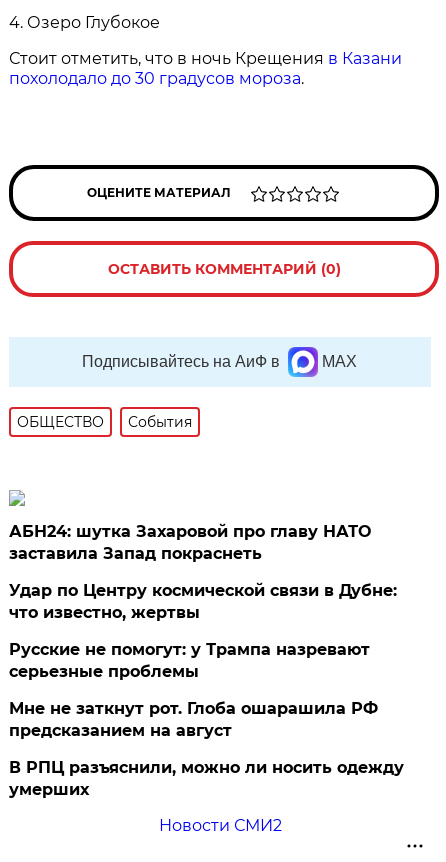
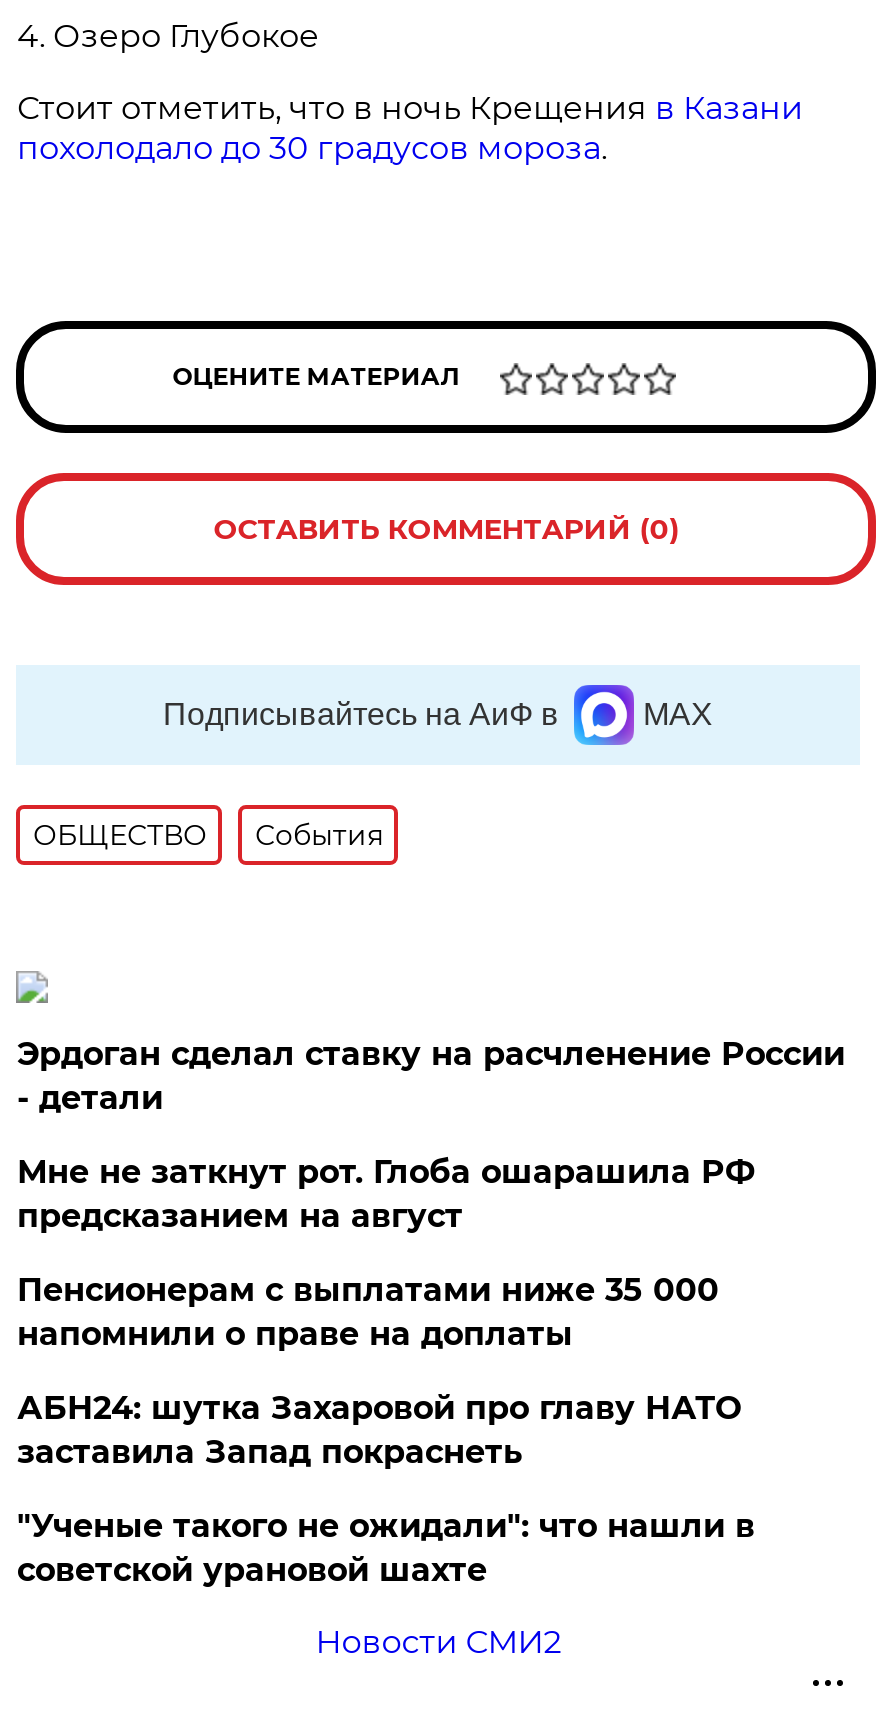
+ Эрдоган сделал ставку на расчленение России
+ - детали
+ Пенсионерам с выплатами ниже 35 000
+ напомнили о праве на доплаты

moved down: АБН24: шутка Захаровой про главу НАТО | заставила Запад покраснеть

- Удар по Центру космической связи в Дубне:
- что известно, жертвы
- Русские не помогут: у Трампа назревают
- серьезные проблемы
- В РПЦ разъяснили, можно ли носить одежду
- умерших
+ "Ученые такого не ожидали": что нашли в
+ советской урановой шахте

moved up: Мне не заткнут рот. Глоба ошарашила РФ | предсказанием на август
